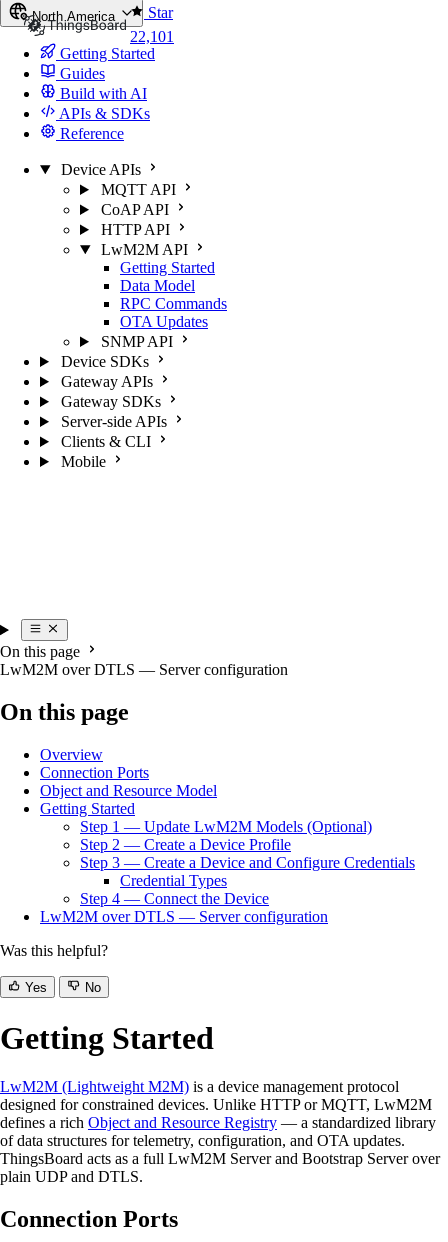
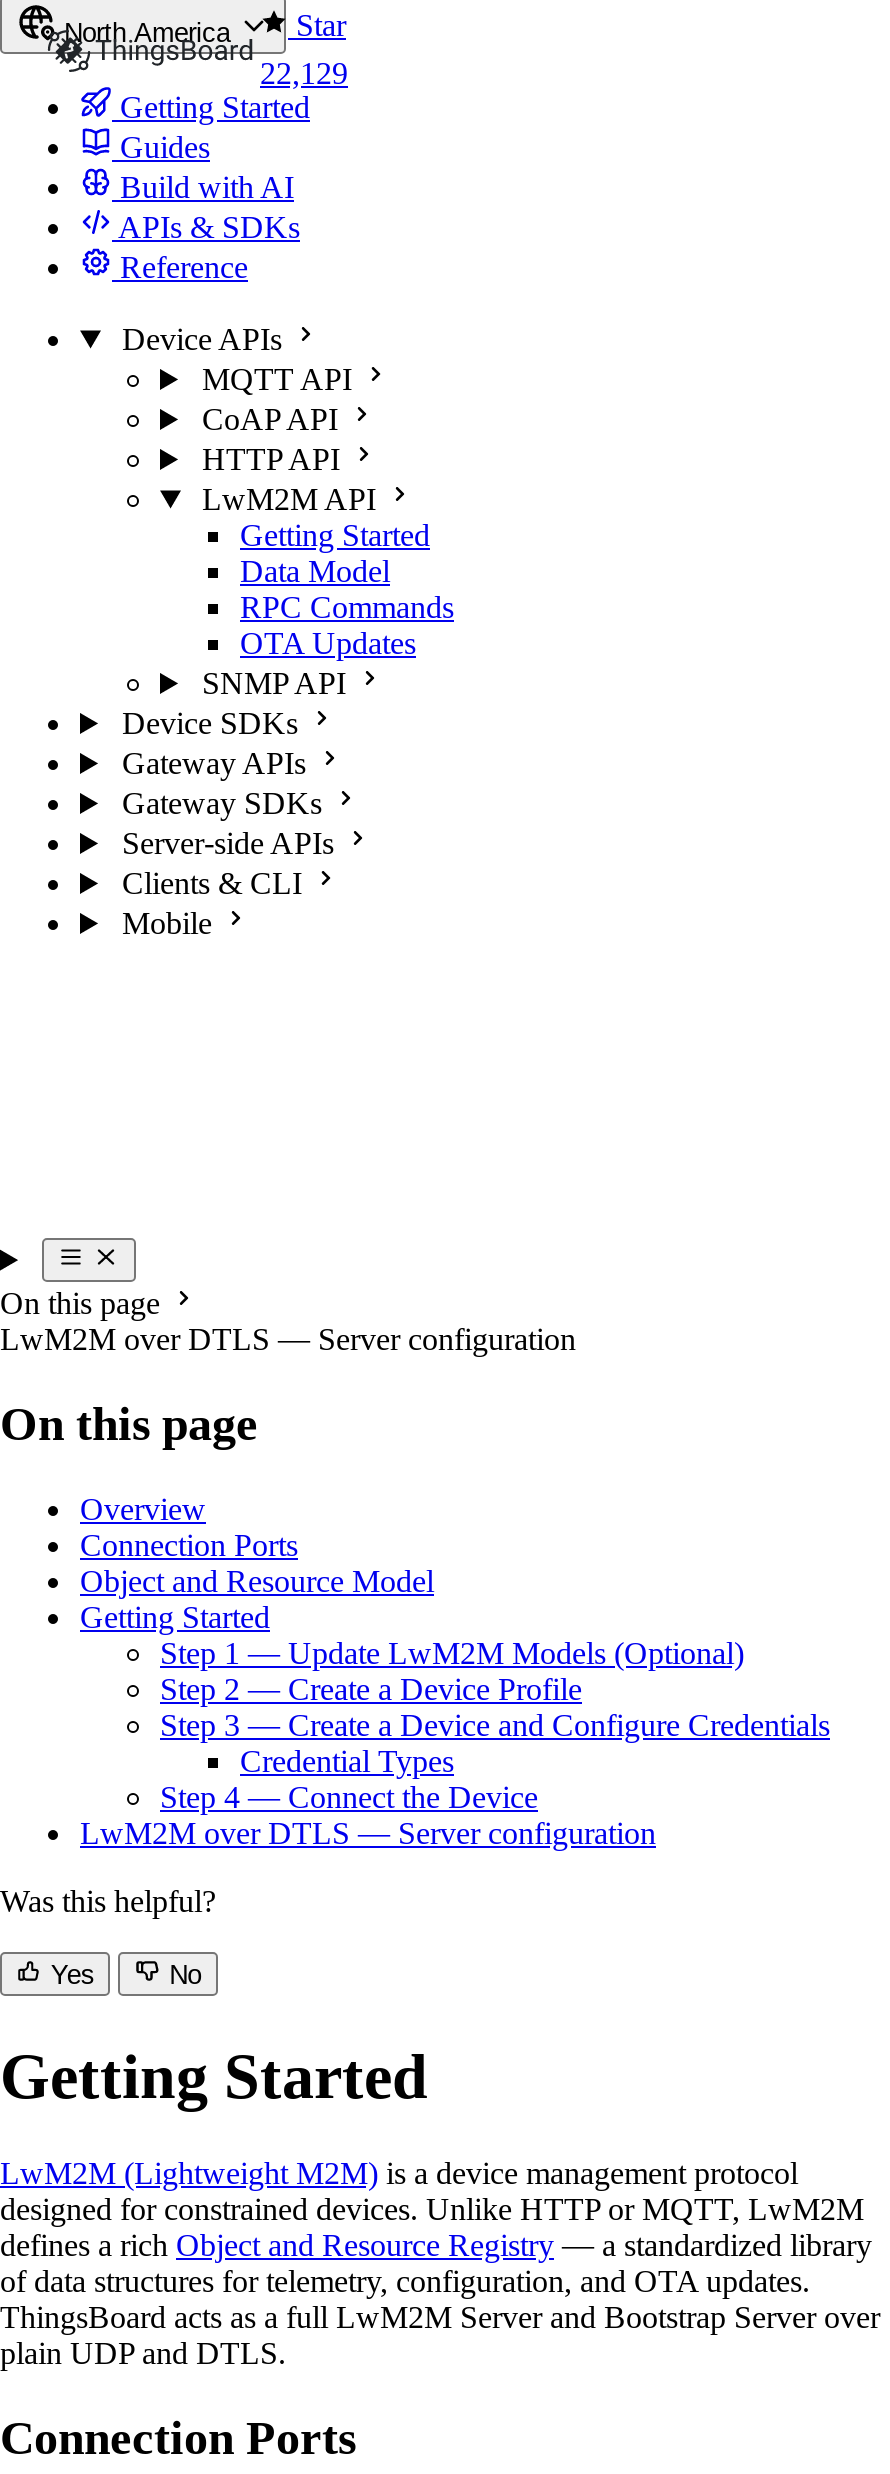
- 22,101
+ 22,129
